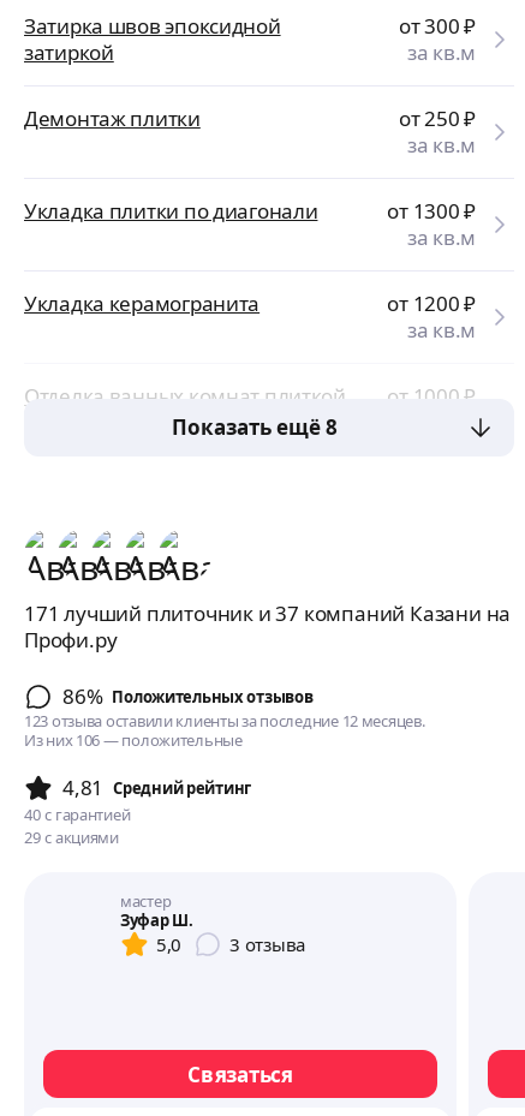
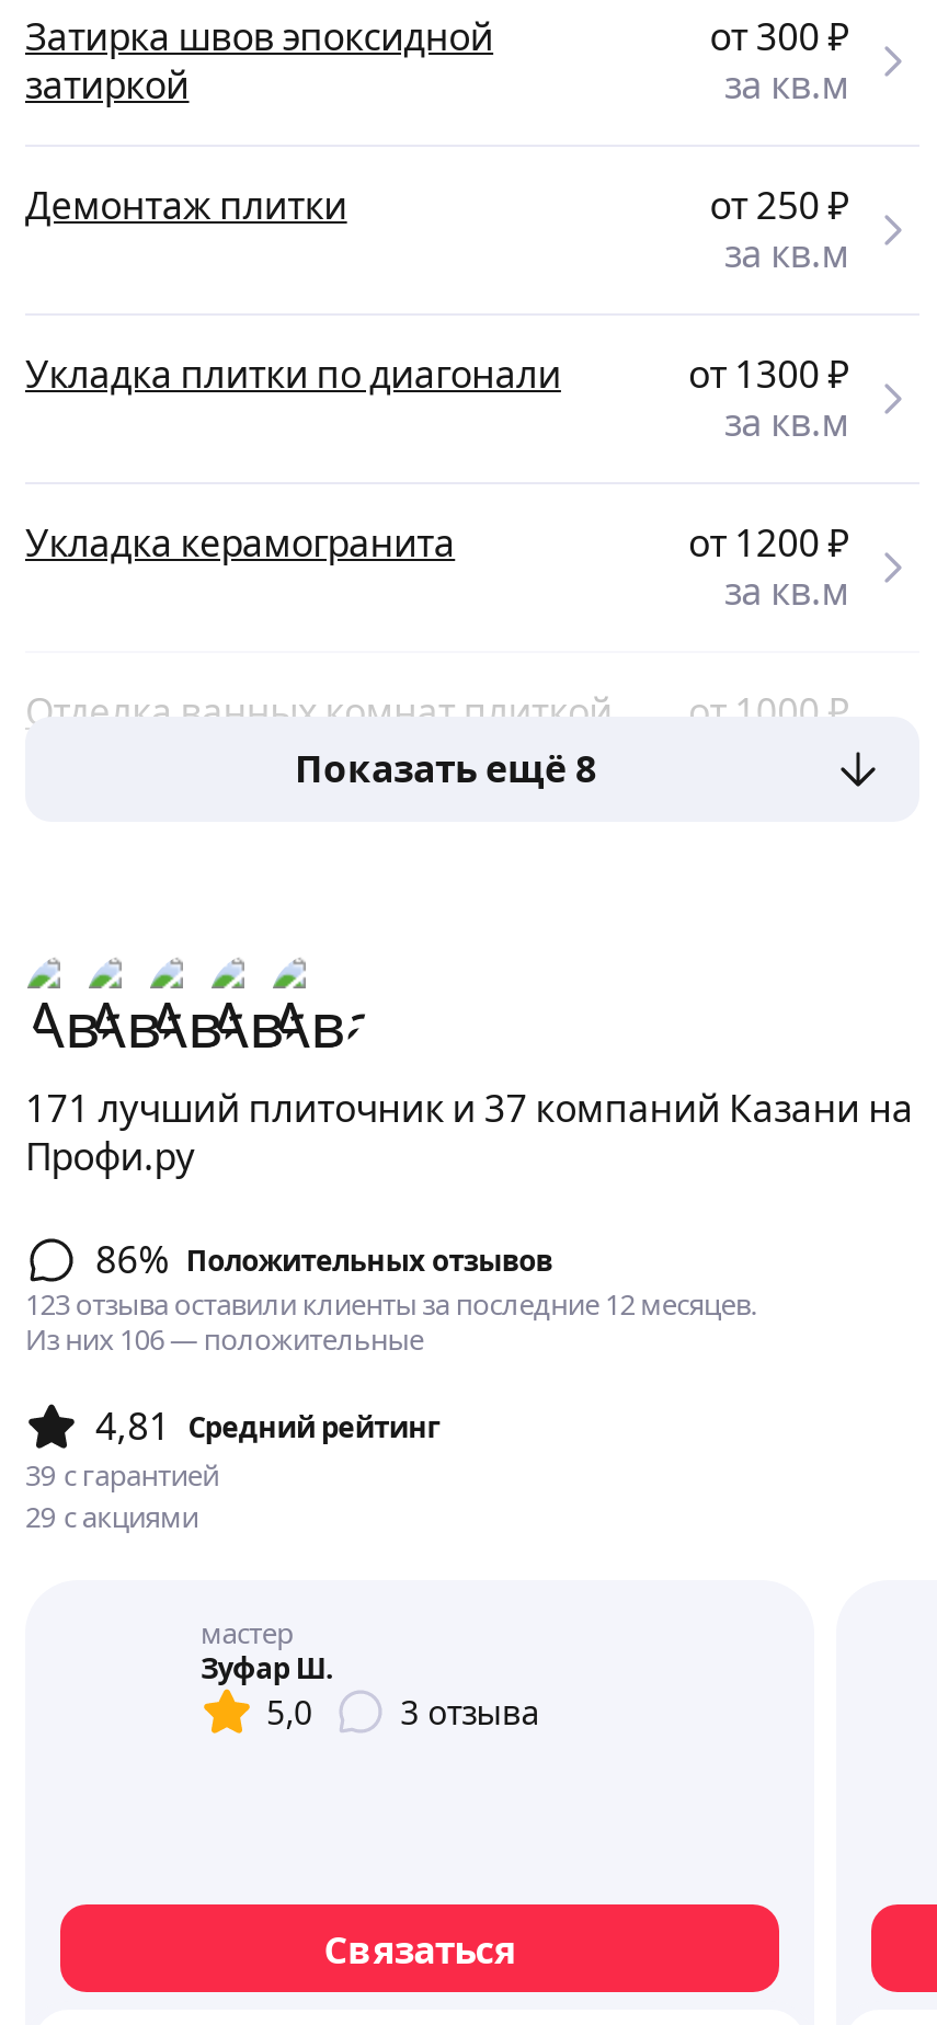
- 40 с гарантией
+ 39 с гарантией
